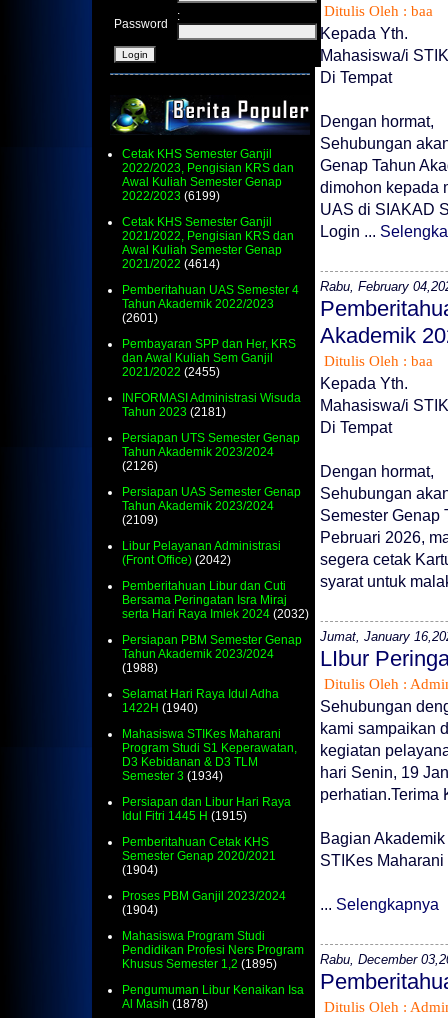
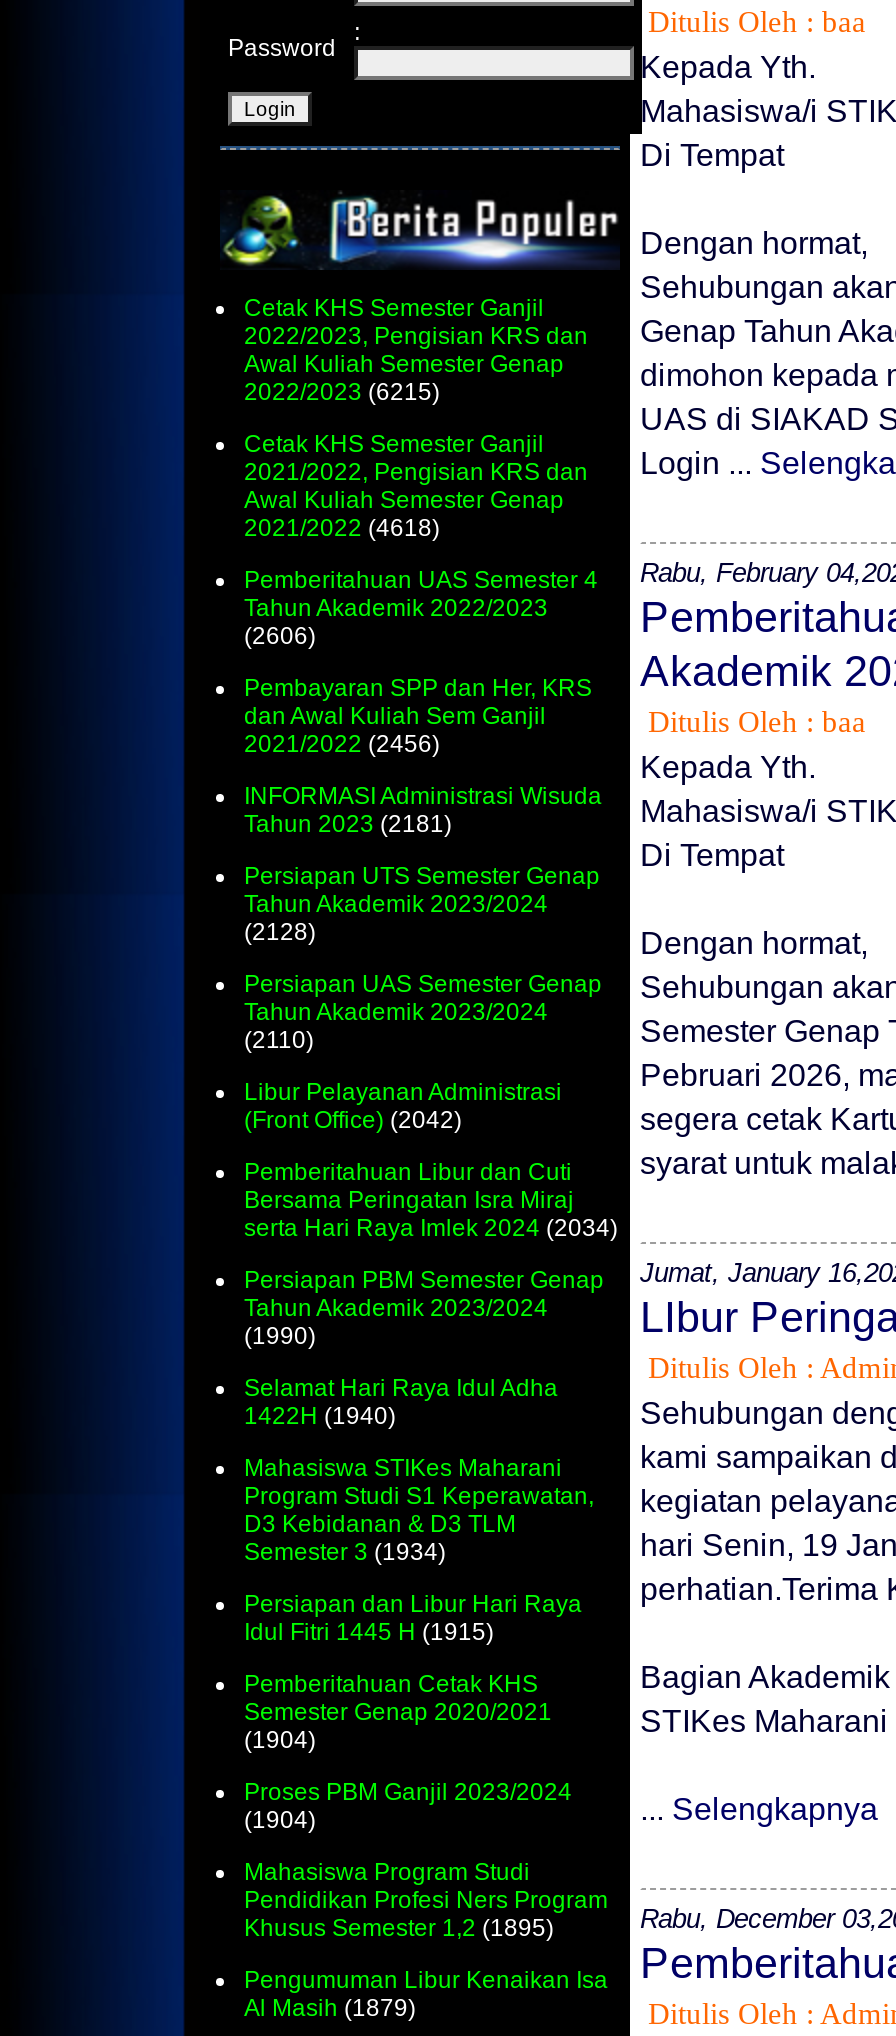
- 2022/2023 (6199)
+ 2022/2023 (6215)

- 2021/2022 (4614)
+ 2021/2022 (4618)

- (2601)
+ (2606)

- 2021/2022 (2455)
+ 2021/2022 (2456)

- (2126)
+ (2128)

- (2109)
+ (2110)

- serta Hari Raya Imlek 2024 (2032)
+ serta Hari Raya Imlek 2024 (2034)

- (1988)
+ (1990)

- Al Masih (1878)
+ Al Masih (1879)
